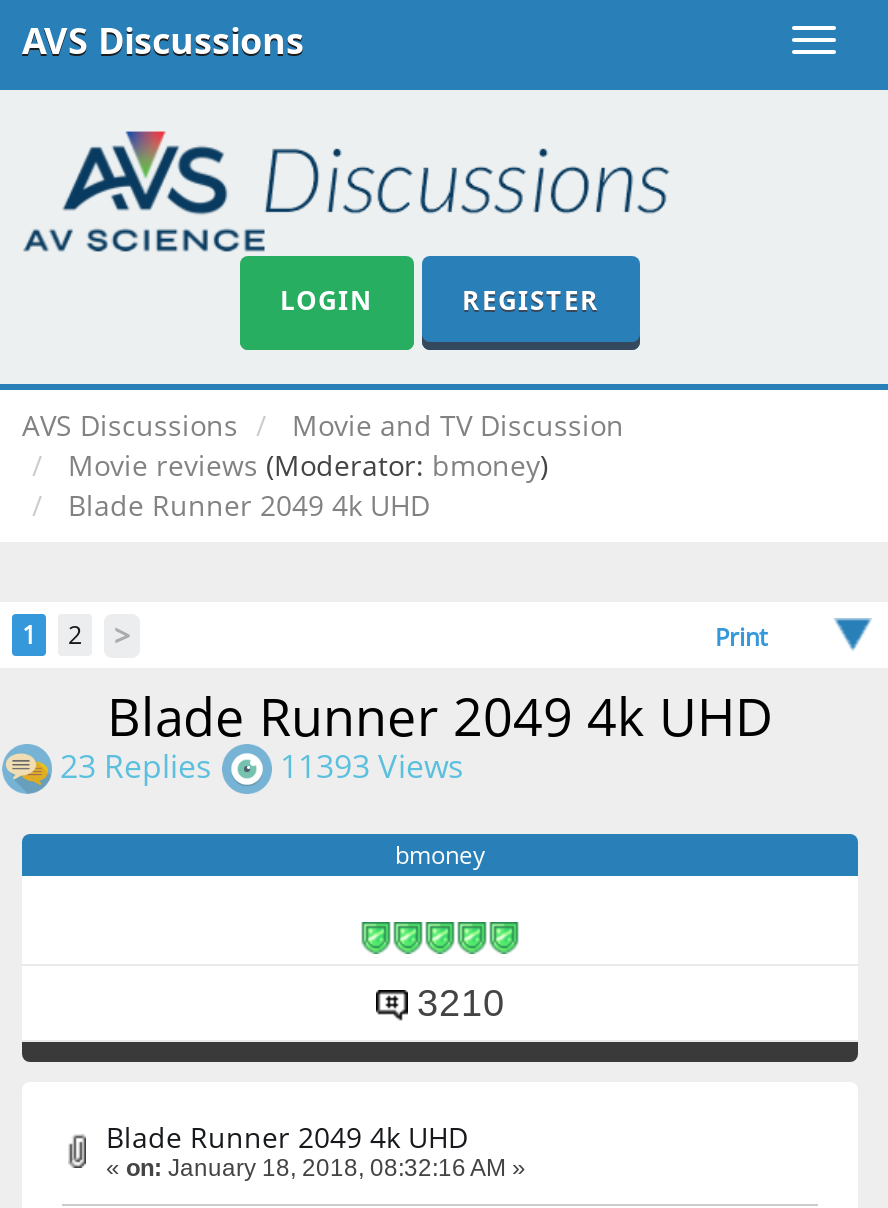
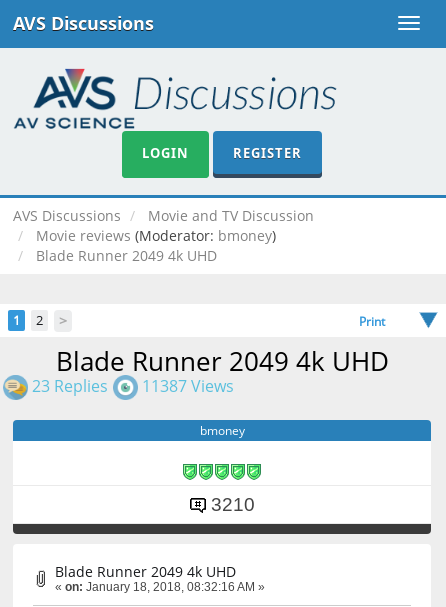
- 23 Replies 11393 Views
+ 23 Replies 11387 Views
